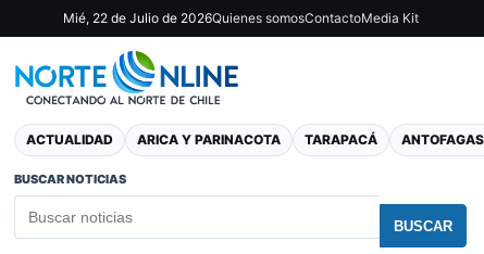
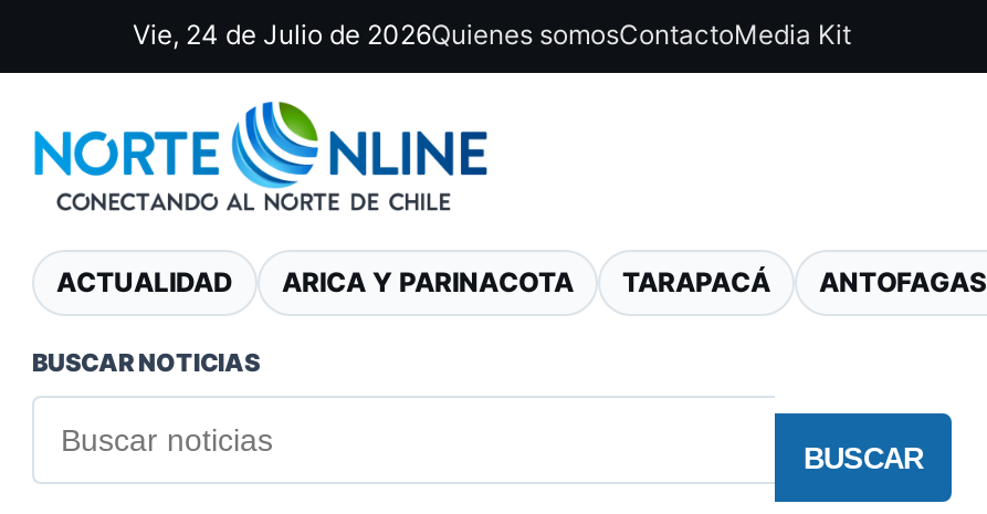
- Mié, 22 de Julio de 2026Quienes somosContactoMedia Kit
+ Vie, 24 de Julio de 2026Quienes somosContactoMedia Kit
